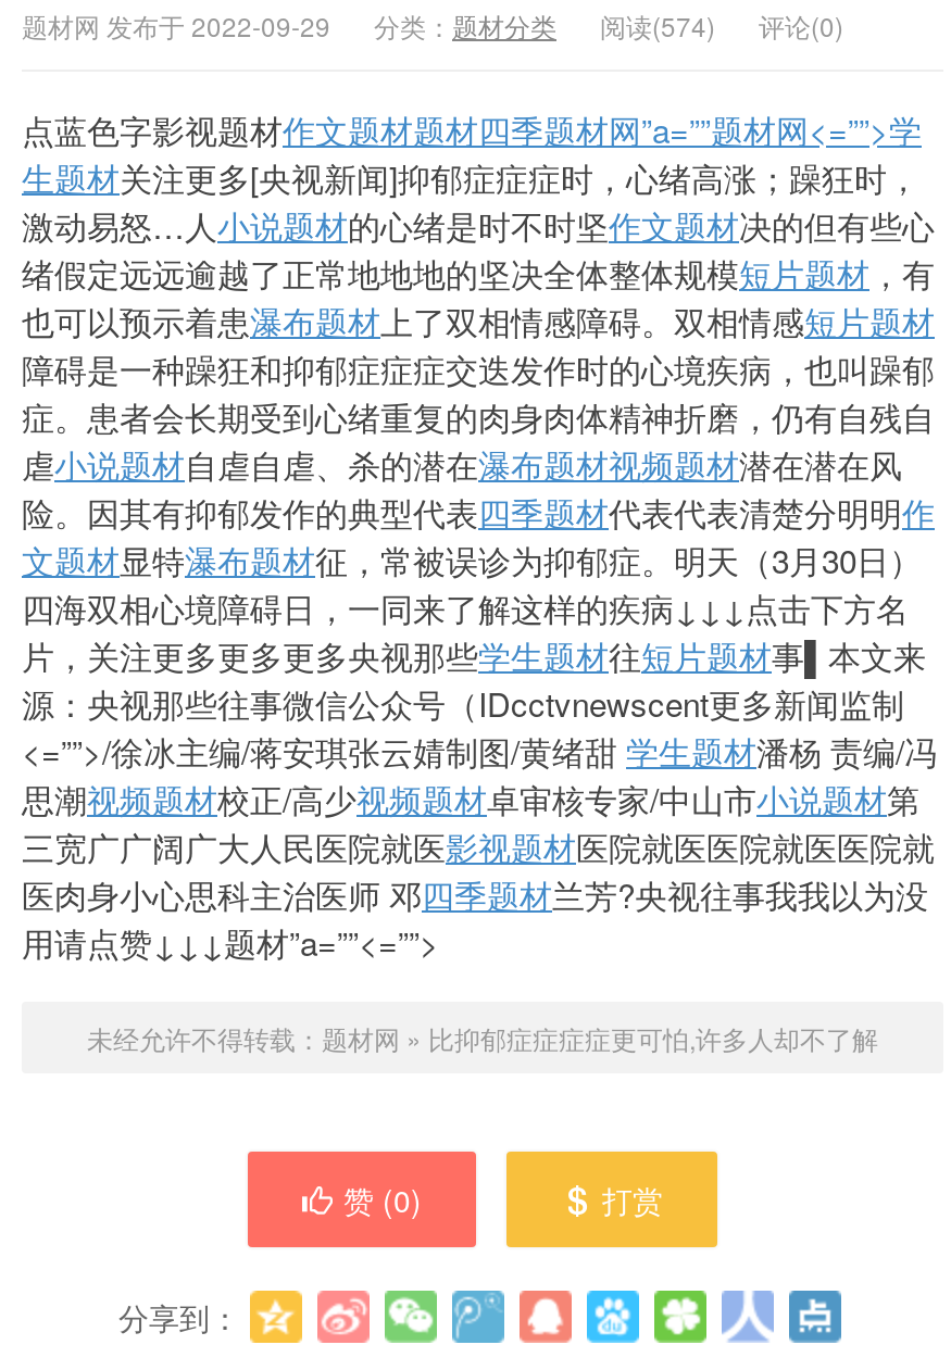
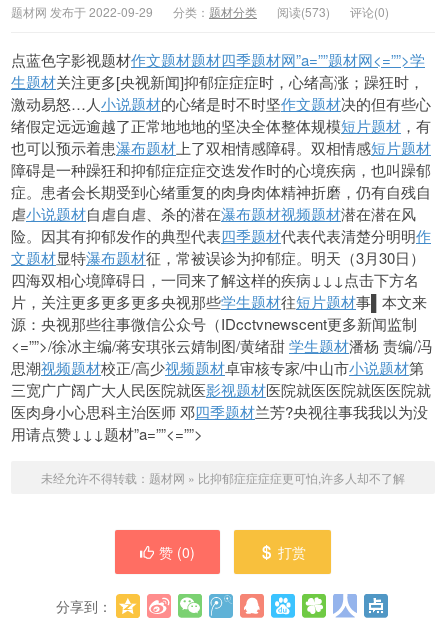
- 题材网 发布于 2022-09-29 分类：题材分类 阅读(574) 评论(0)
+ 题材网 发布于 2022-09-29 分类：题材分类 阅读(573) 评论(0)
